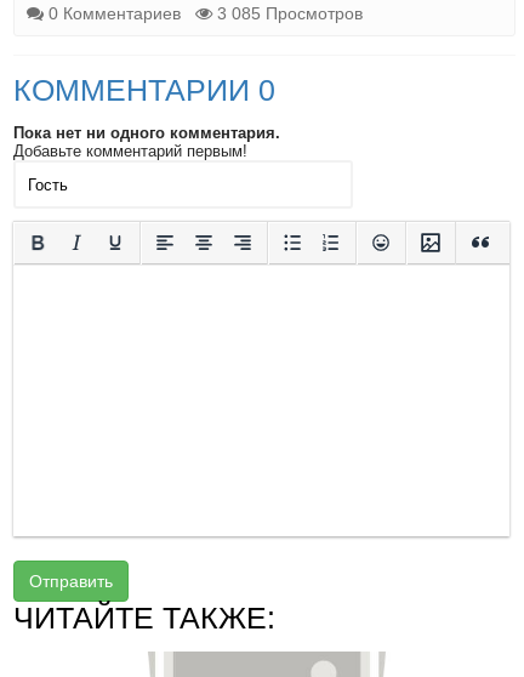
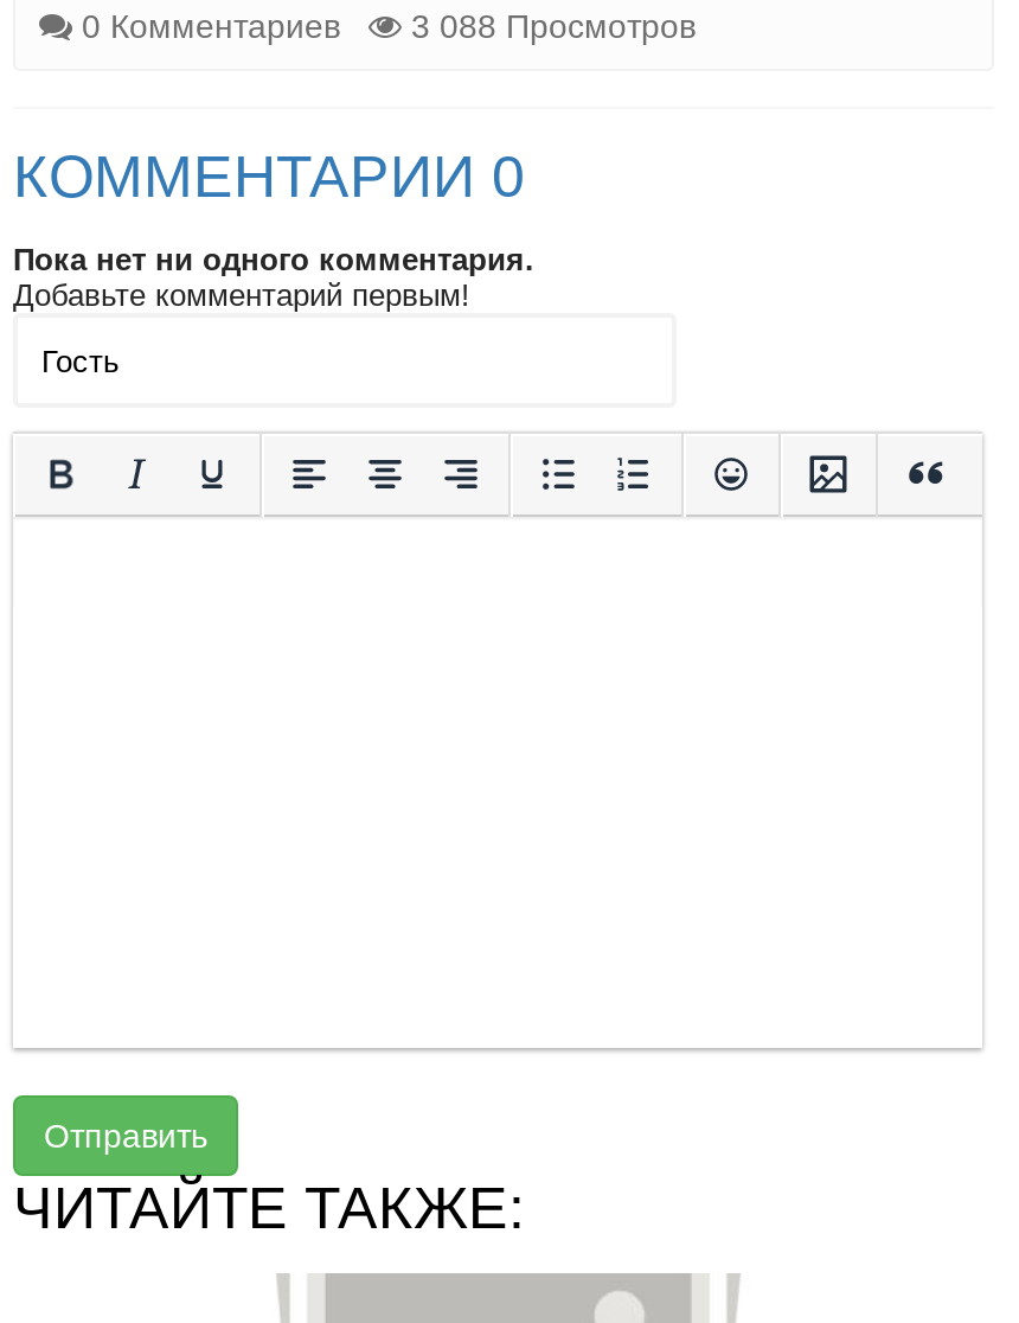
- 0 Комментариев 3 085 Просмотров
+ 0 Комментариев 3 088 Просмотров
